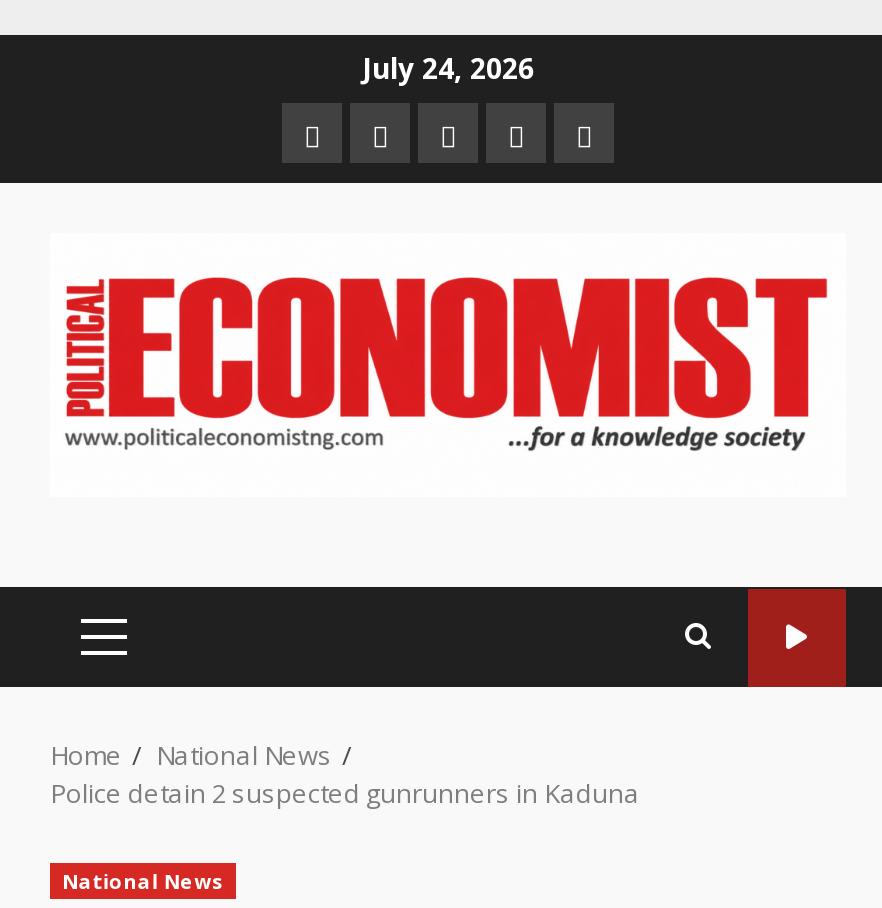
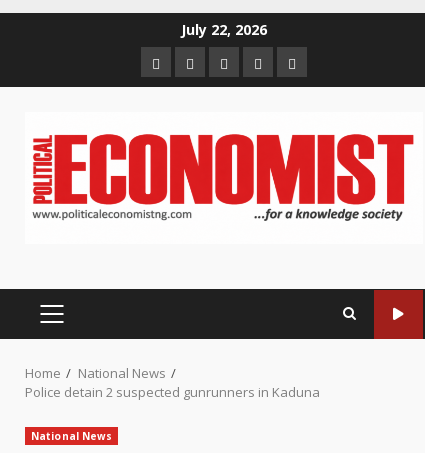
- July 24, 2026
+ July 22, 2026
